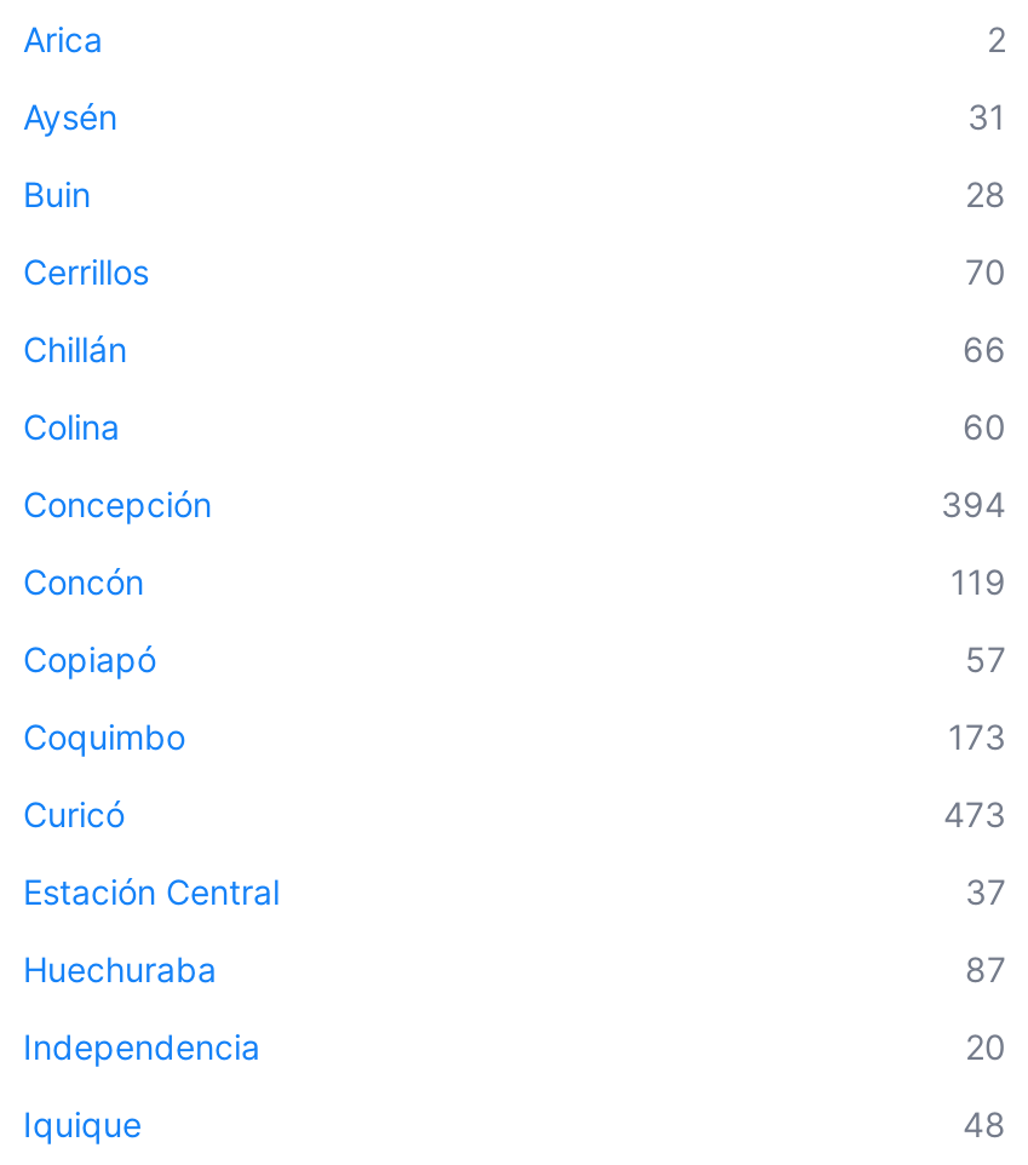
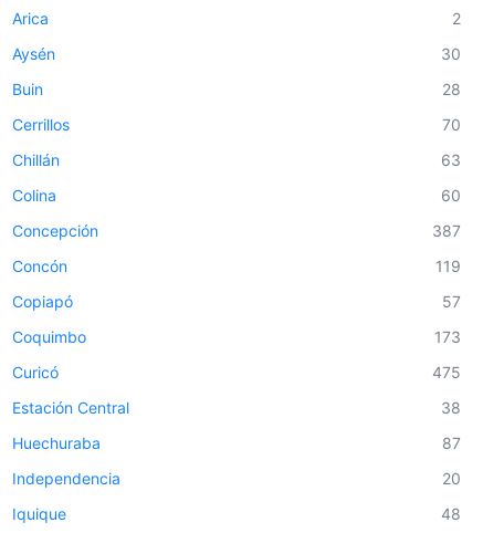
- 31
+ 30

- 66
+ 63

- 394
+ 387

- 473
+ 475

- 37
+ 38
